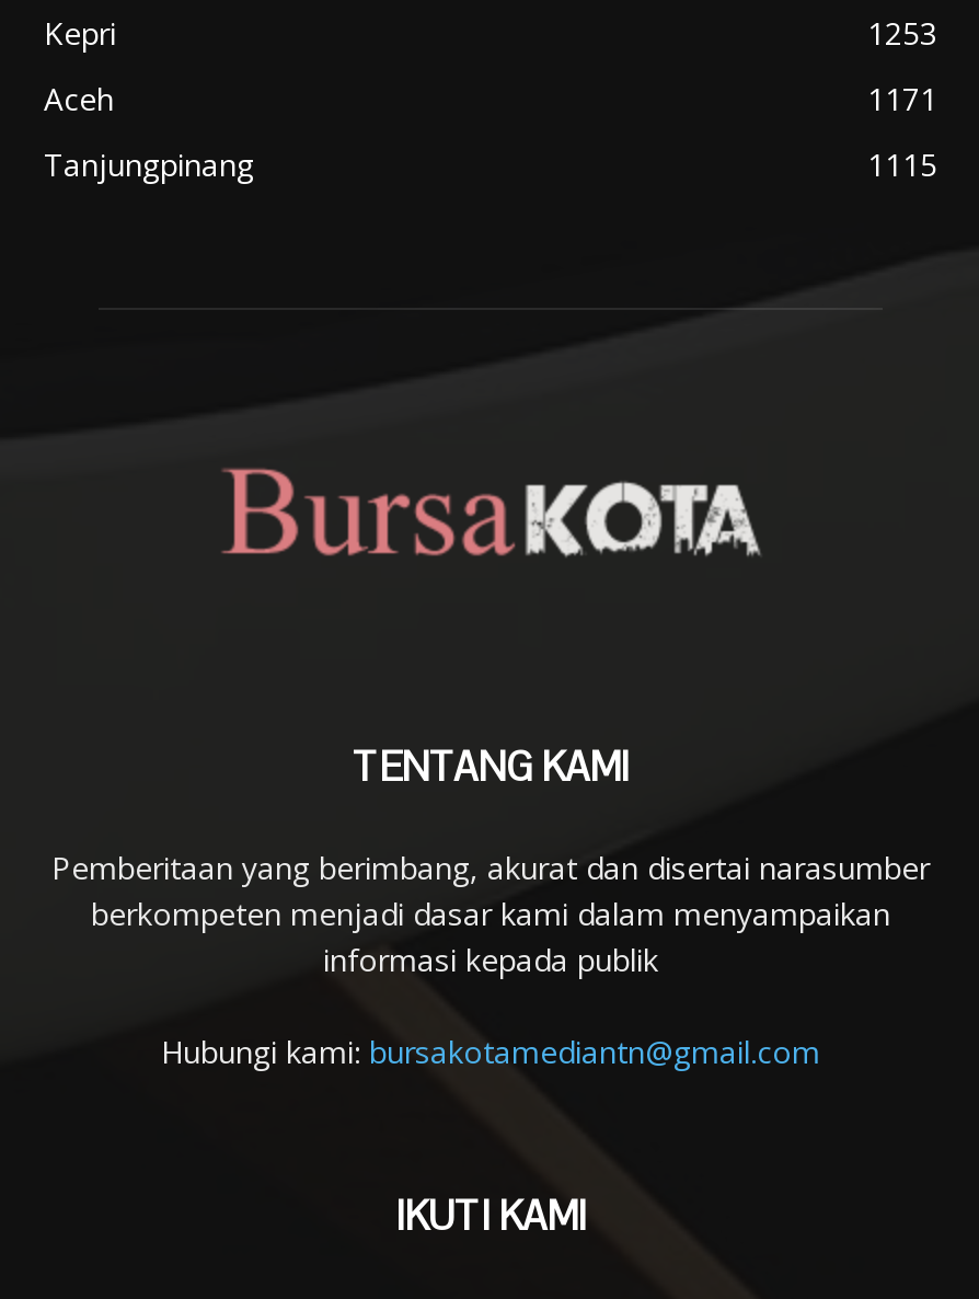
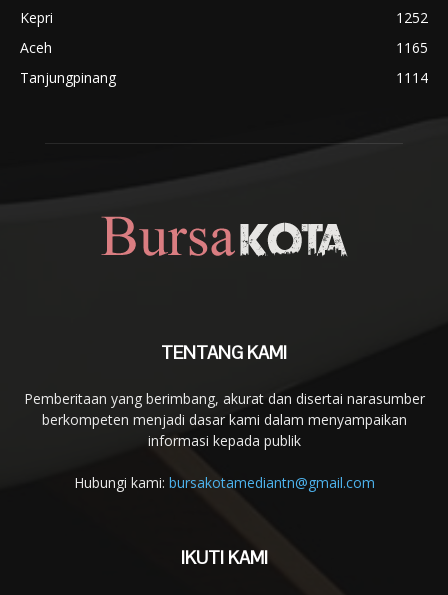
- 1253
+ 1252

- 1171
+ 1165

- 1115
+ 1114
